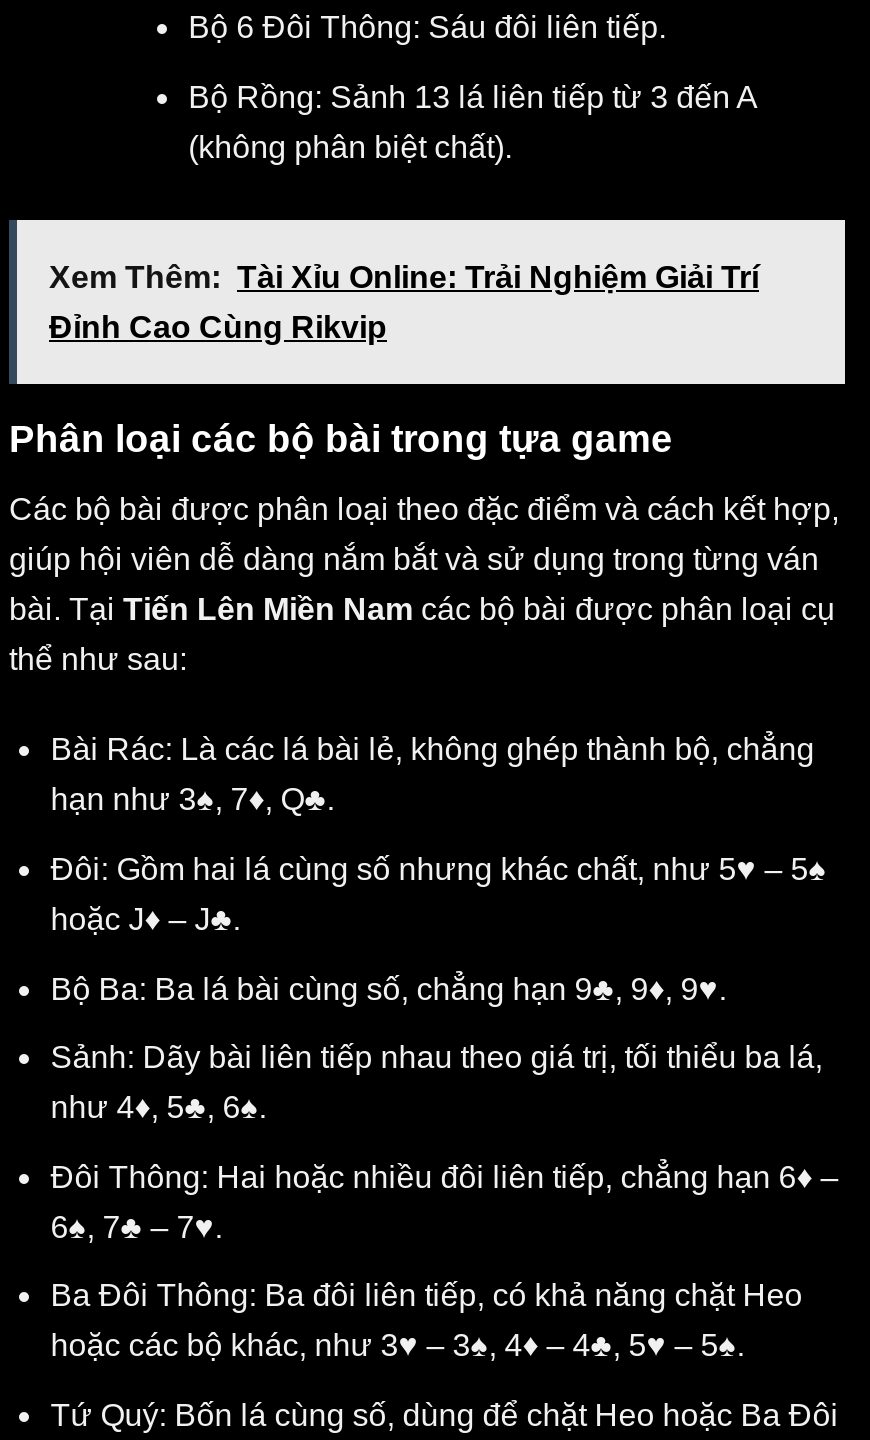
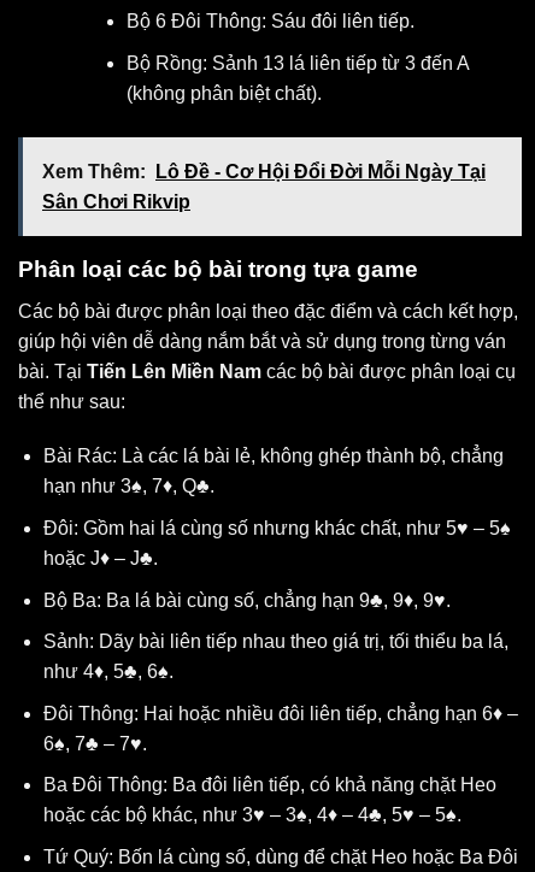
- Xem Thêm: Tài Xỉu Online: Trải Nghiệm Giải Trí
+ Xem Thêm: Lô Đề - Cơ Hội Đổi Đời Mỗi Ngày Tại

- Đỉnh Cao Cùng Rikvip
+ Sân Chơi Rikvip
